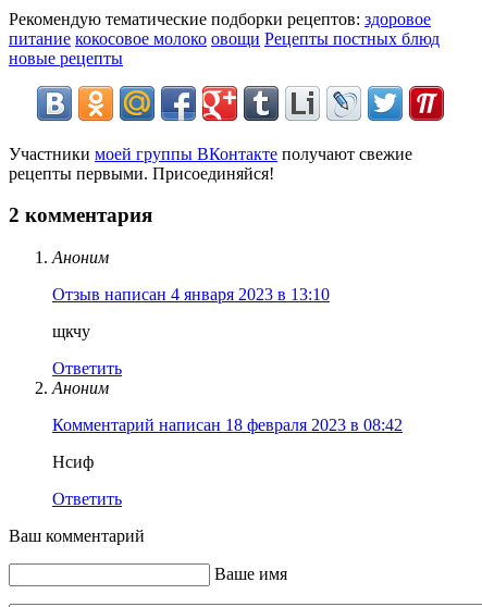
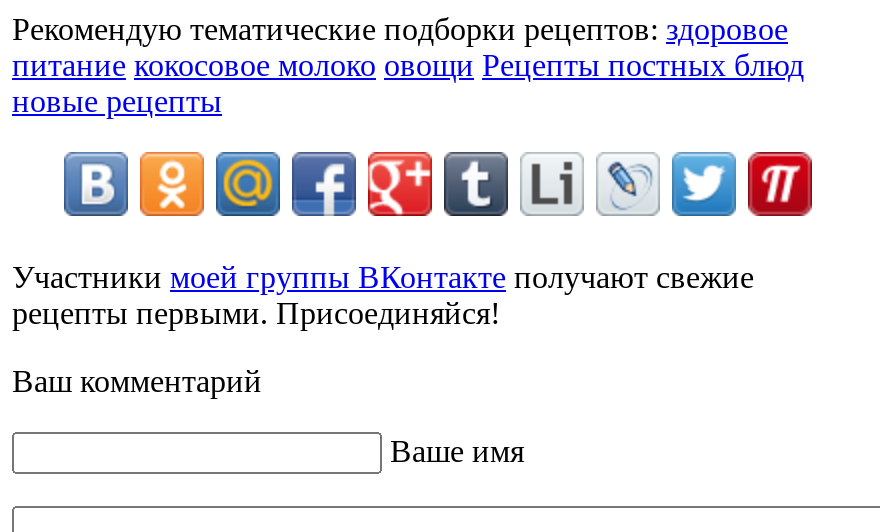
- 2 комментария
- Аноним
- Отзыв написан 4 января 2023 в 13:10
- щкчу
- Ответить
- Аноним
- Комментарий написан 18 февраля 2023 в 08:42
- Нсиф
- Ответить
